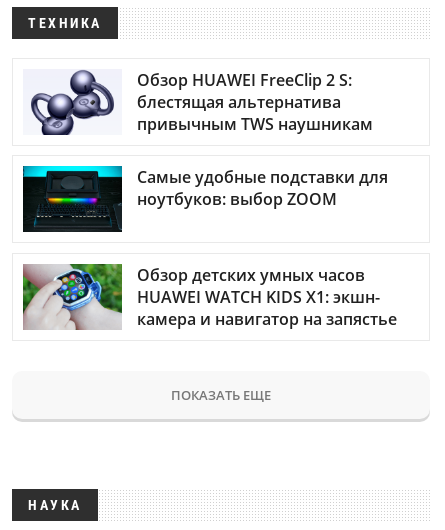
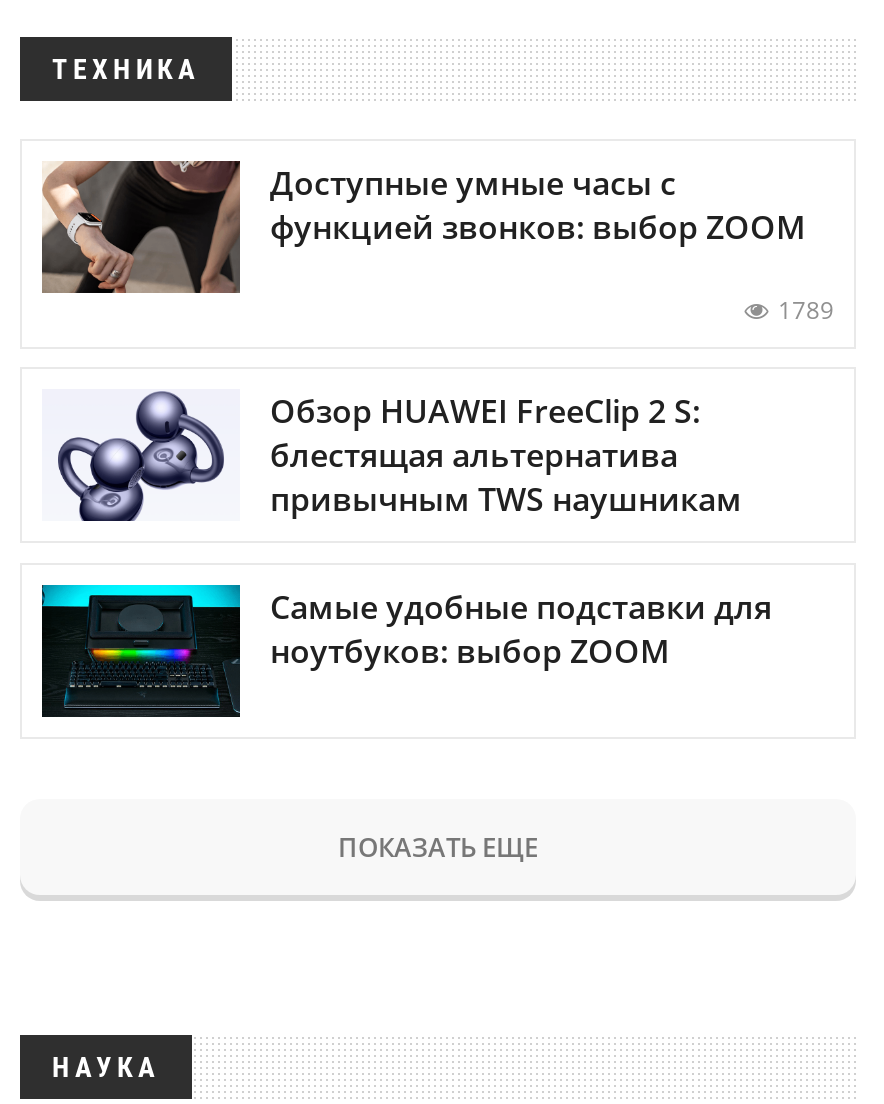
+ [image]
+ Доступные умные часы с
+ функцией звонков: выбор ZOOM
+ 1789

moved down: [image] | Обзор HUAWEI FreeClip 2 S: | блестящая альтернатива | привычным TWS наушникам | Самые удобные подставки для | ноутбуков: выбор ZOOM

- [image]
- Обзор детских умных часов
- HUAWEI WATCH KIDS X1: экшн-
- камера и навигатор на запястье
